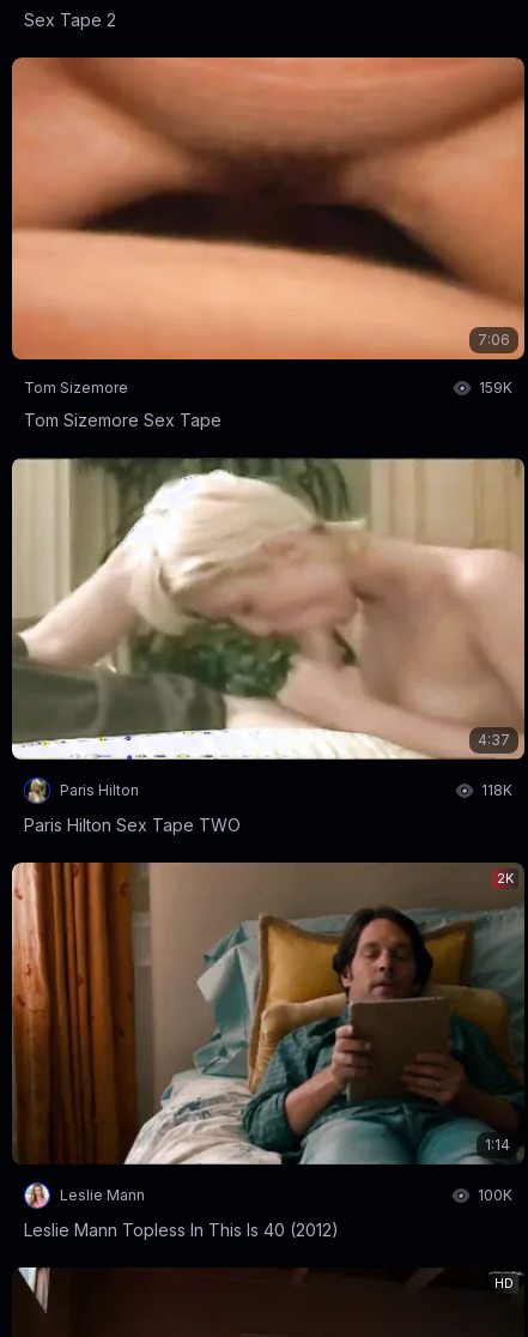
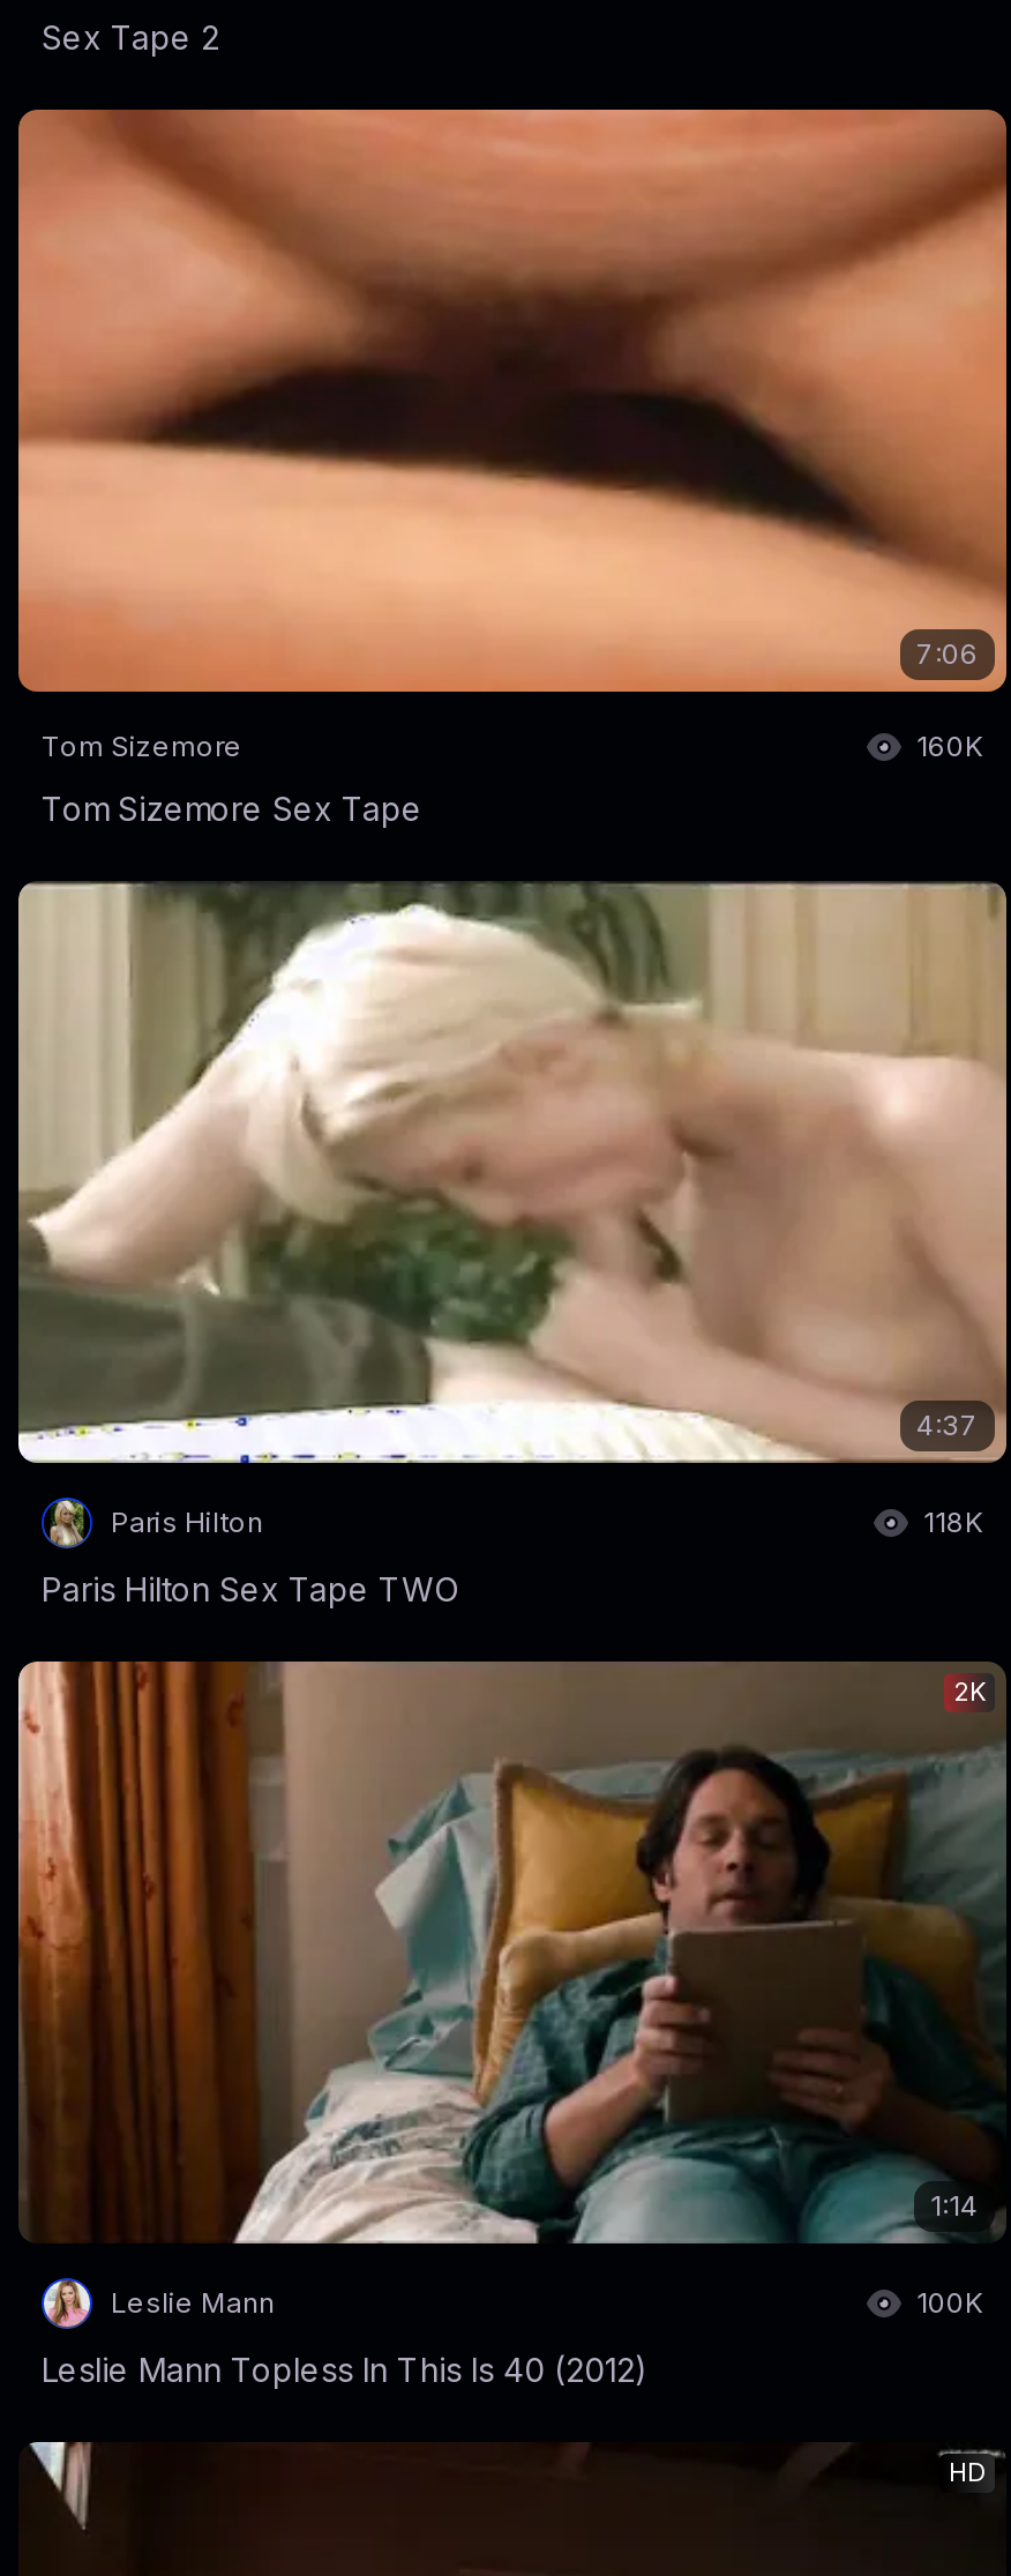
- 159K
+ 160K
